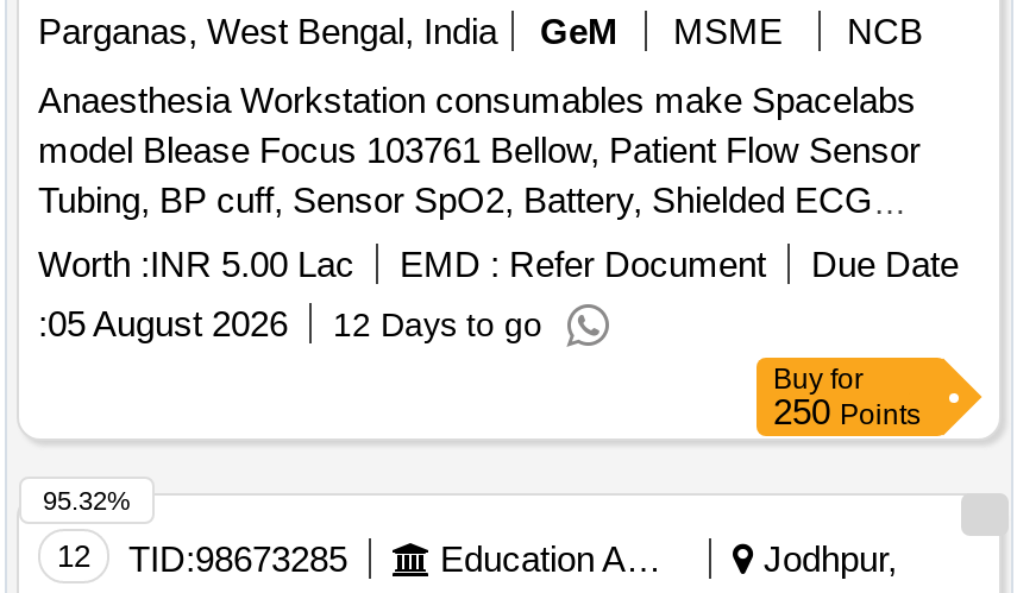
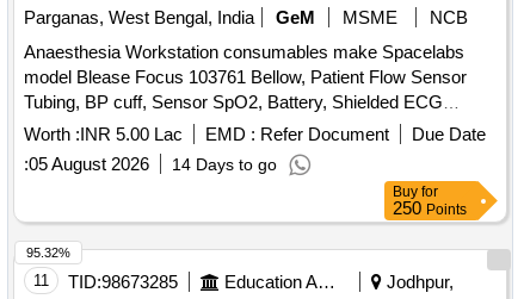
- :05 August 2026 12 Days to go
+ :05 August 2026 14 Days to go

- 12 TID:98673285
+ 11 TID:98673285
